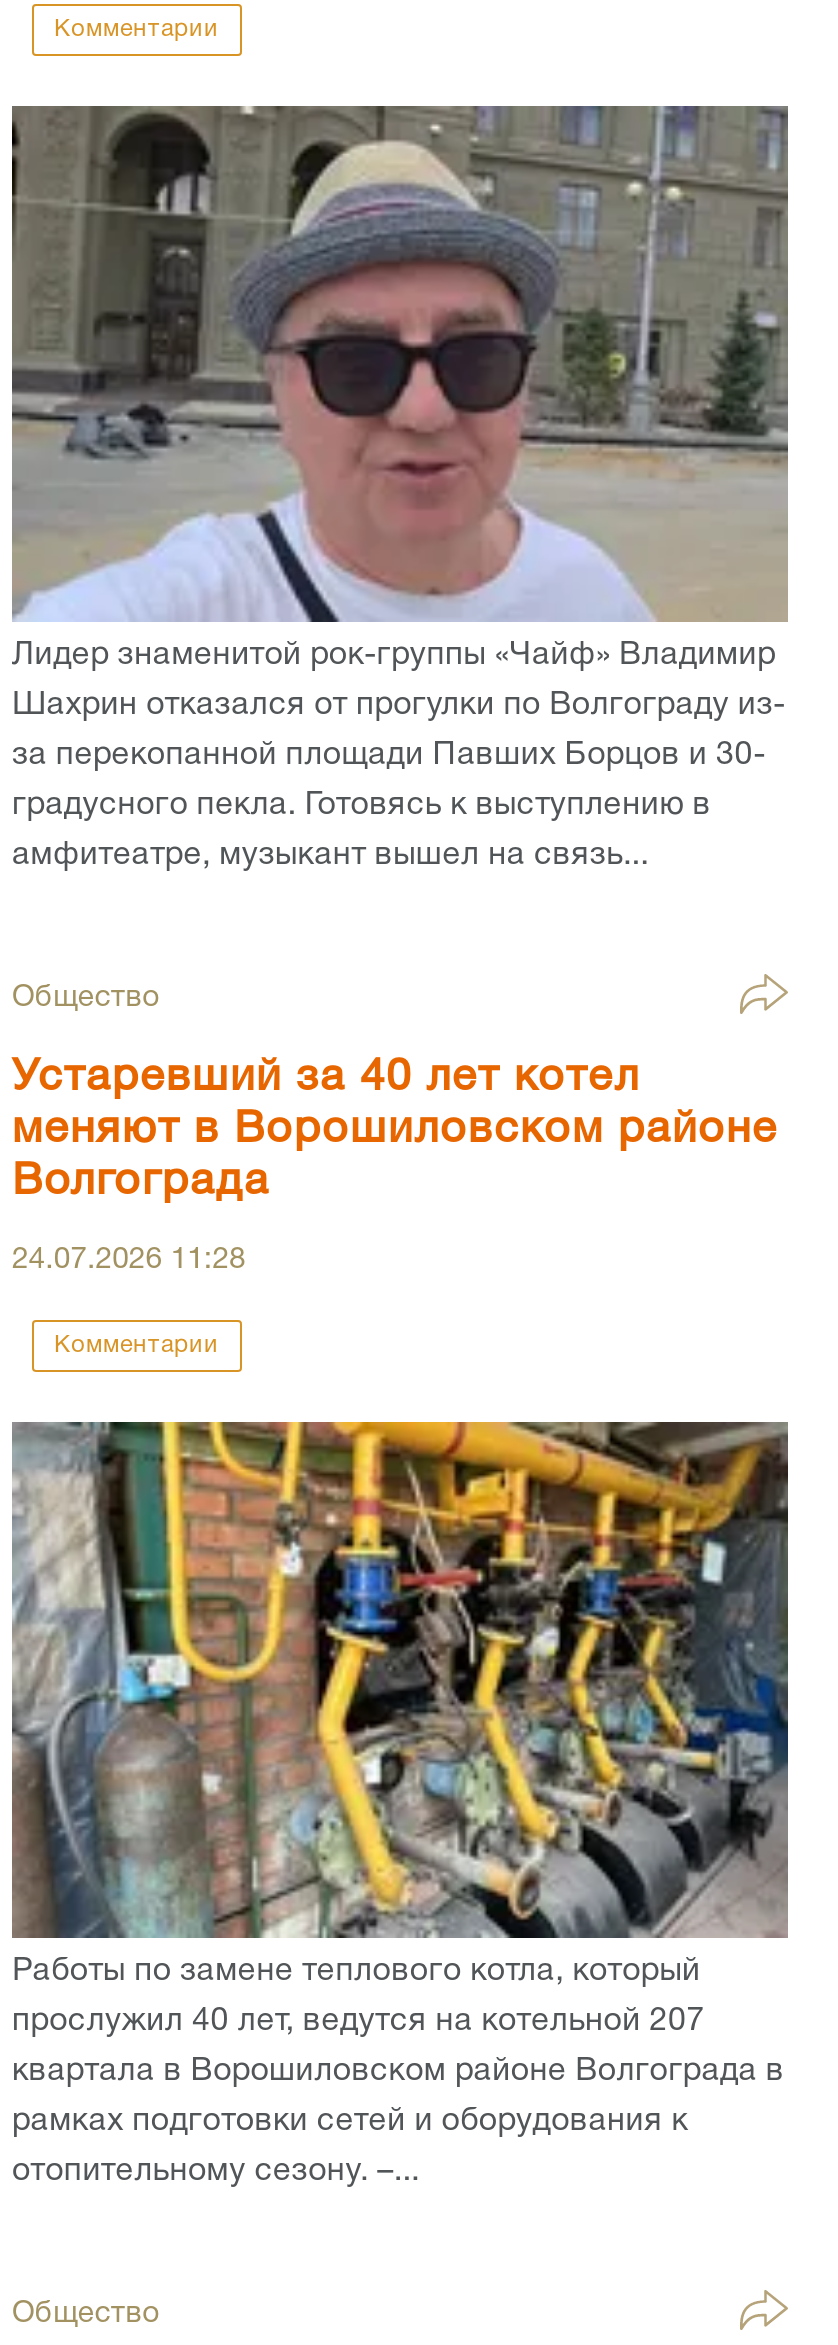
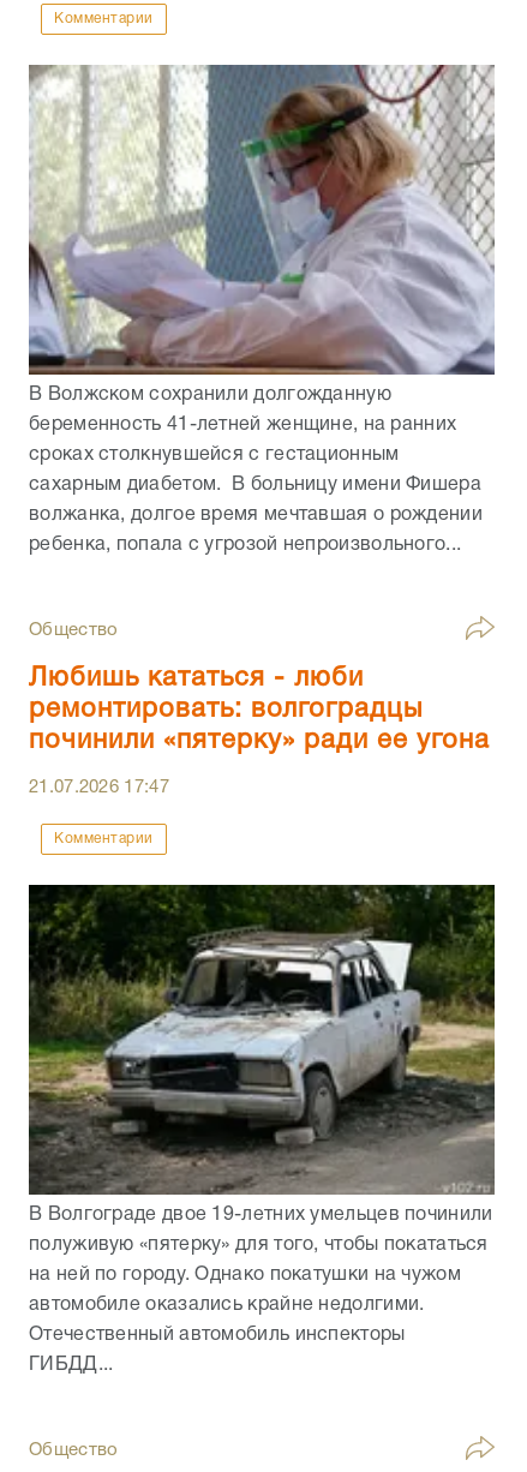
- [image]
- Лидер знаменитой рок-группы «Чайф» Владимир
- Шахрин отказался от прогулки по Волгограду из-
- за перекопанной площади Павших Борцов и 30-
- градусного пекла. Готовясь к выступлению в
- амфитеатре, музыкант вышел на связь...
+ [image]
+ В Волжском сохранили долгожданную
+ беременность 41-летней женщине, на ранних
+ сроках столкнувшейся с гестационным
+ сахарным диабетом. В больницу имени Фишера
+ волжанка, долгое время мечтавшая о рождении
+ ребенка, попала с угрозой непроизвольного...

- Устаревший за 40 лет котел
- меняют в Ворошиловском районе
- Волгограда
+ Любишь кататься - люби
+ ремонтировать: волгоградцы
+ починили «пятерку» ради ее угона

- 24.07.2026 11:28
+ 21.07.2026 17:47

- [image]
- Работы по замене теплового котла, который
- прослужил 40 лет, ведутся на котельной 207
- квартала в Ворошиловском районе Волгограда в
- рамках подготовки сетей и оборудования к
- отопительному сезону. –...
+ [image]
+ В Волгограде двое 19-летних умельцев починили
+ полуживую «пятерку» для того, чтобы покататься
+ на ней по городу. Однако покатушки на чужом
+ автомобиле оказались крайне недолгими.
+ Отечественный автомобиль инспекторы
+ ГИБДД...
